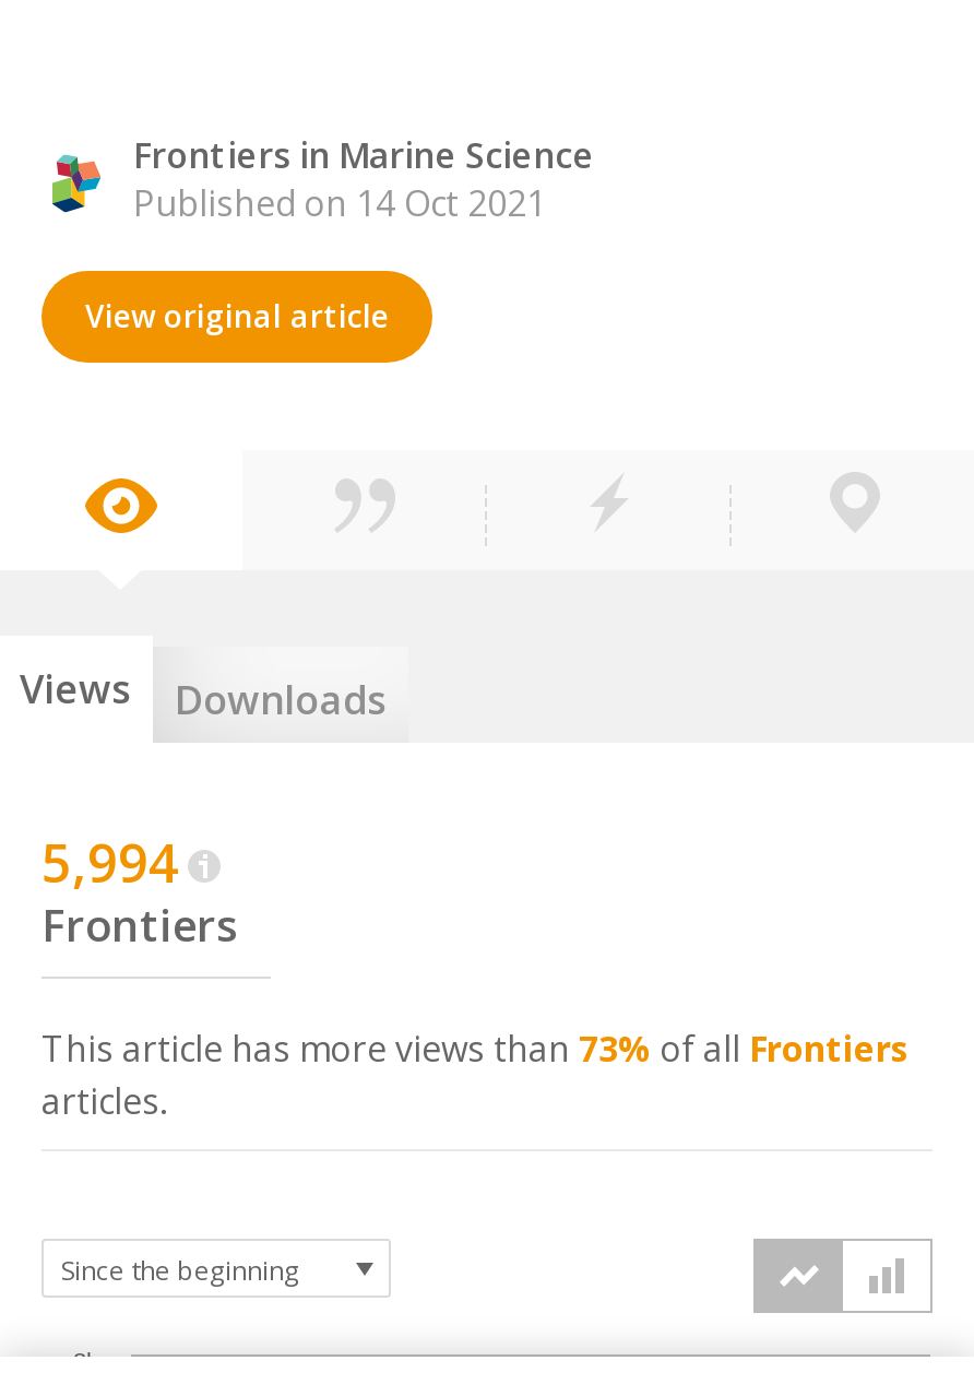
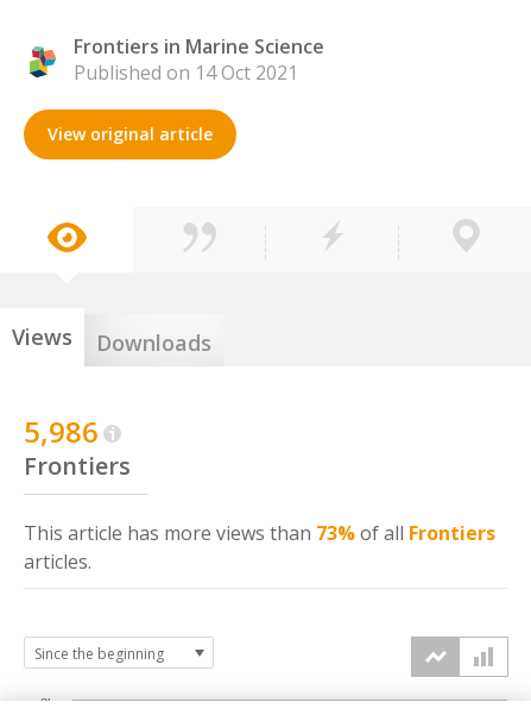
- 5,994
+ 5,986
